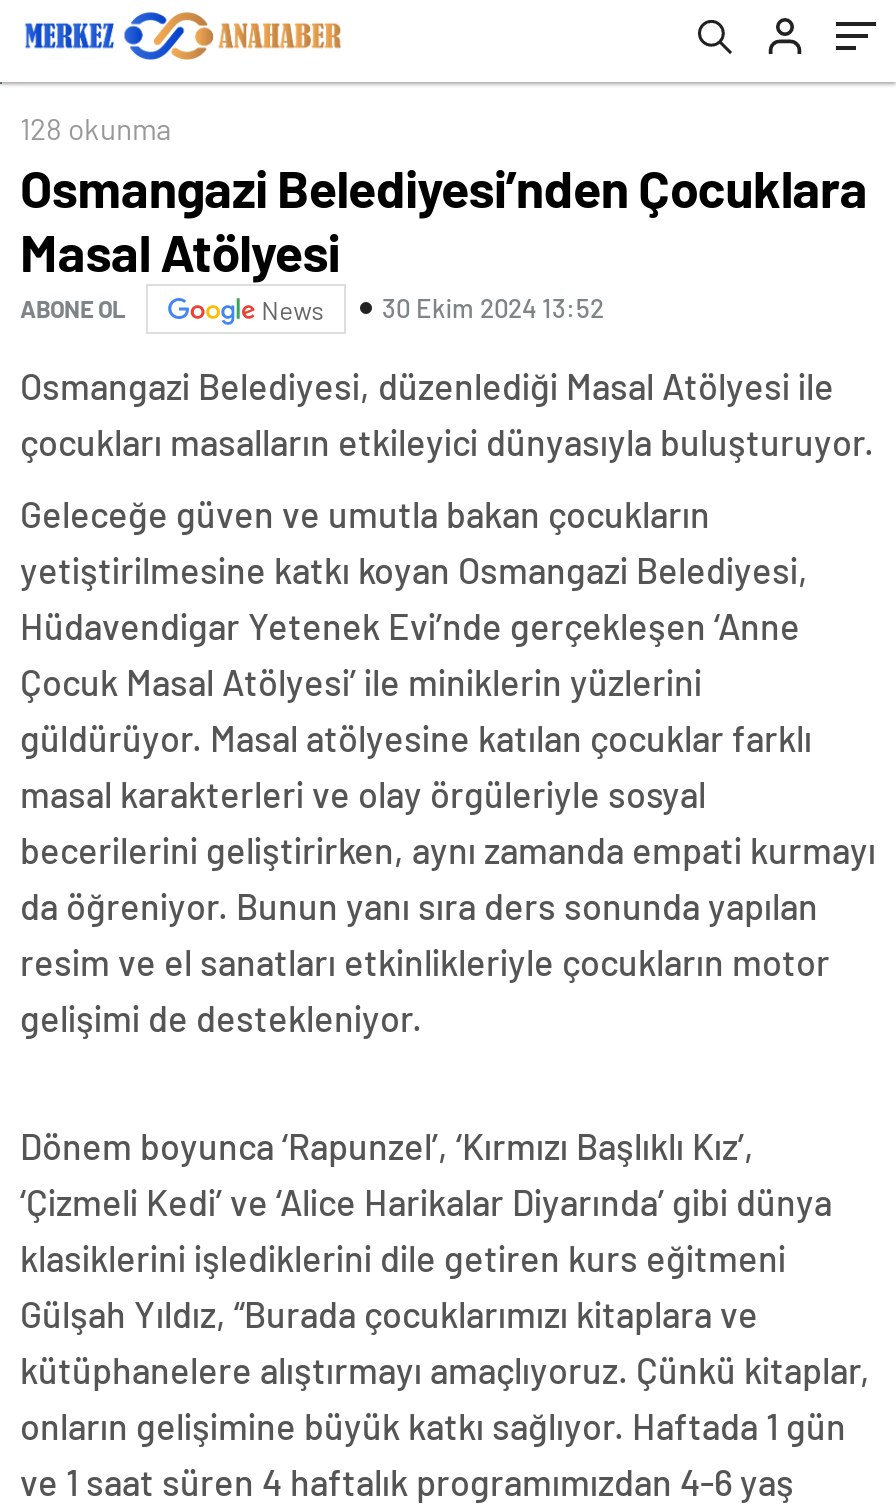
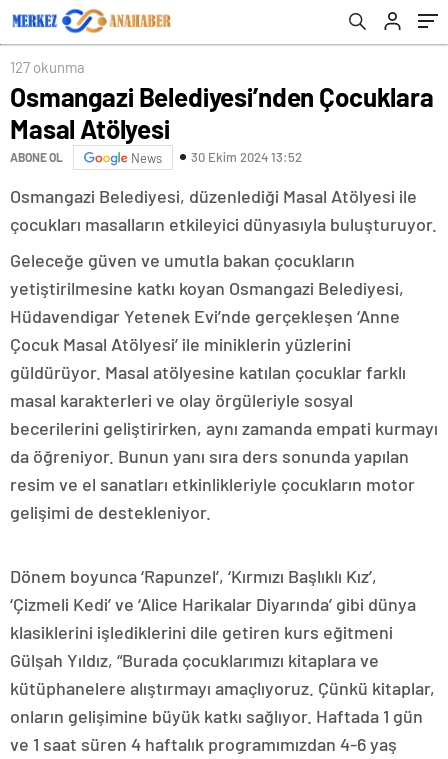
- 128 okunma
+ 127 okunma
